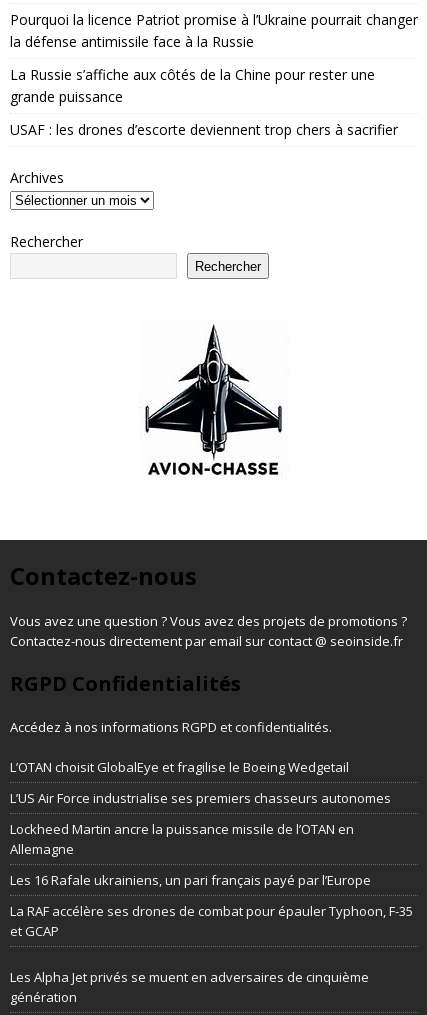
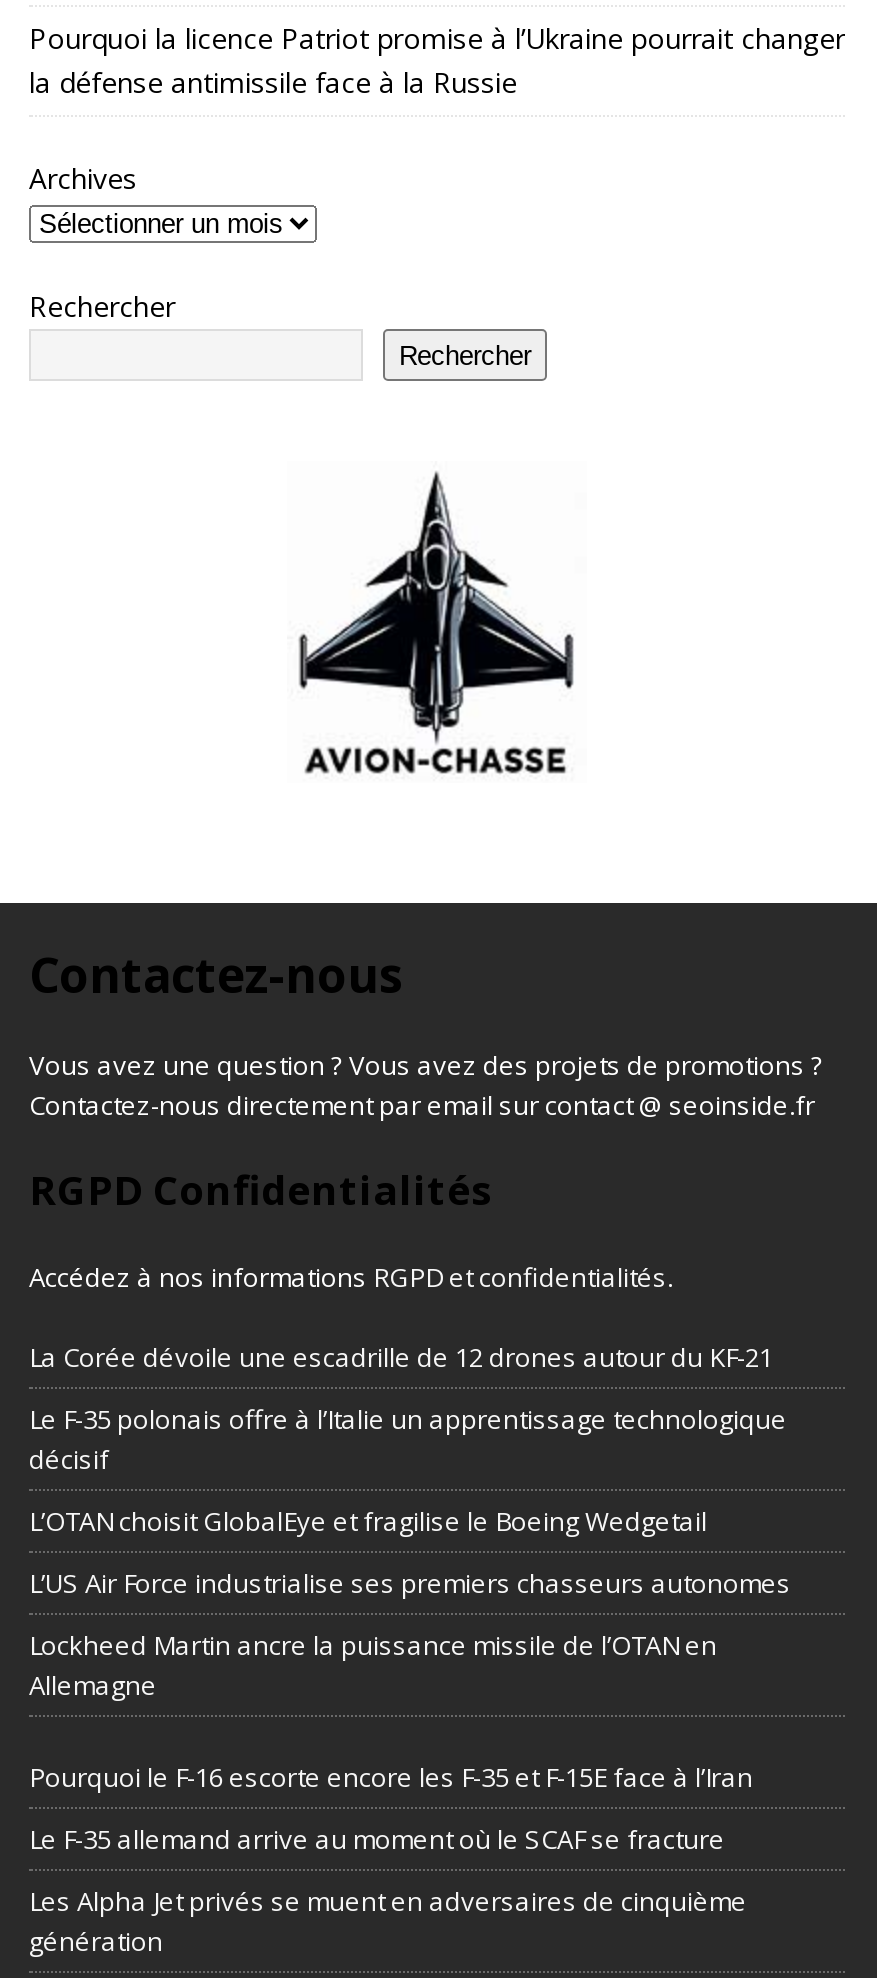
- La Russie s’affiche aux côtés de la Chine pour rester une
- grande puissance
- USAF : les drones d’escorte deviennent trop chers à sacrifier

moved up: [image] | Archives | Rechercher | Rechercher | Vous avez une question ? Vous avez des projets de promotions ? | Contactez-nous directement par email sur contact @ seoinside.fr | Accédez à nos informations RGPD et confidentialités.

+ La Corée dévoile une escadrille de 12 drones autour du KF-21
+ Le F-35 polonais offre à l’Italie un apprentissage technologique
+ décisif

- Les 16 Rafale ukrainiens, un pari français payé par l’Europe
+ Pourquoi le F-16 escorte encore les F-35 et F-15E face à l’Iran

- La RAF accélère ses drones de combat pour épauler Typhoon, F-35
- et GCAP
+ Le F-35 allemand arrive au moment où le SCAF se fracture
